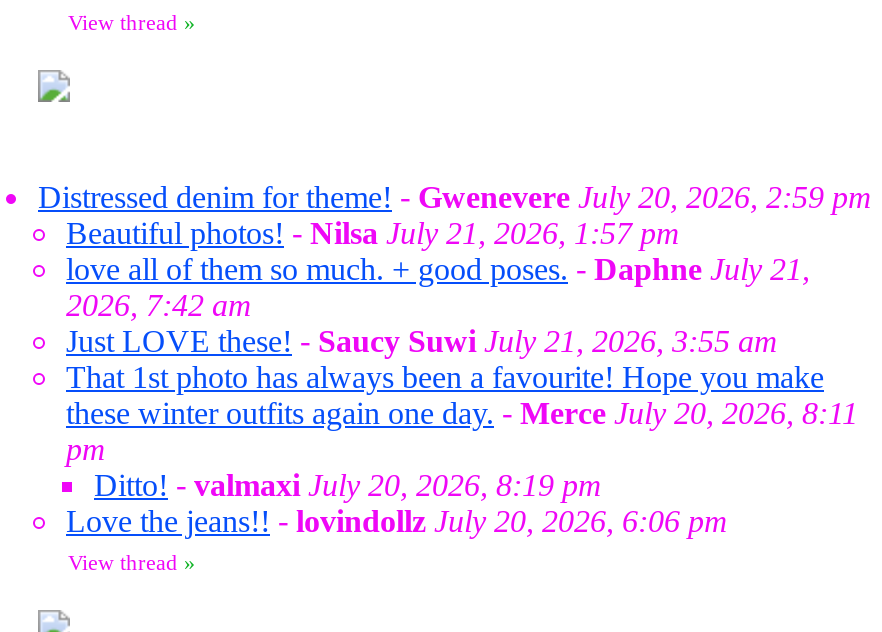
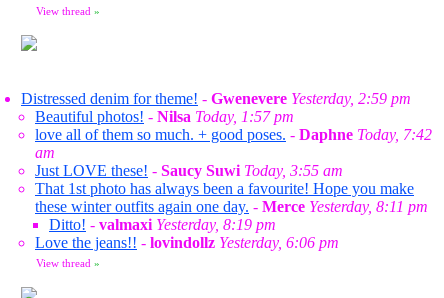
- Distressed denim for theme! - Gwenevere July 20, 2026, 2:59 pm
- Beautiful photos! - Nilsa July 21, 2026, 1:57 pm
- love all of them so much. + good poses. - Daphne July 21,
- 2026, 7:42 am
- Just LOVE these! - Saucy Suwi July 21, 2026, 3:55 am
+ Distressed denim for theme! - Gwenevere Yesterday, 2:59 pm
+ Beautiful photos! - Nilsa Today, 1:57 pm
+ love all of them so much. + good poses. - Daphne Today, 7:42
+ am
+ Just LOVE these! - Saucy Suwi Today, 3:55 am

- these winter outfits again one day. - Merce July 20, 2026, 8:11
- pm
- Ditto! - valmaxi July 20, 2026, 8:19 pm
- Love the jeans!! - lovindollz July 20, 2026, 6:06 pm
+ these winter outfits again one day. - Merce Yesterday, 8:11 pm
+ Ditto! - valmaxi Yesterday, 8:19 pm
+ Love the jeans!! - lovindollz Yesterday, 6:06 pm
